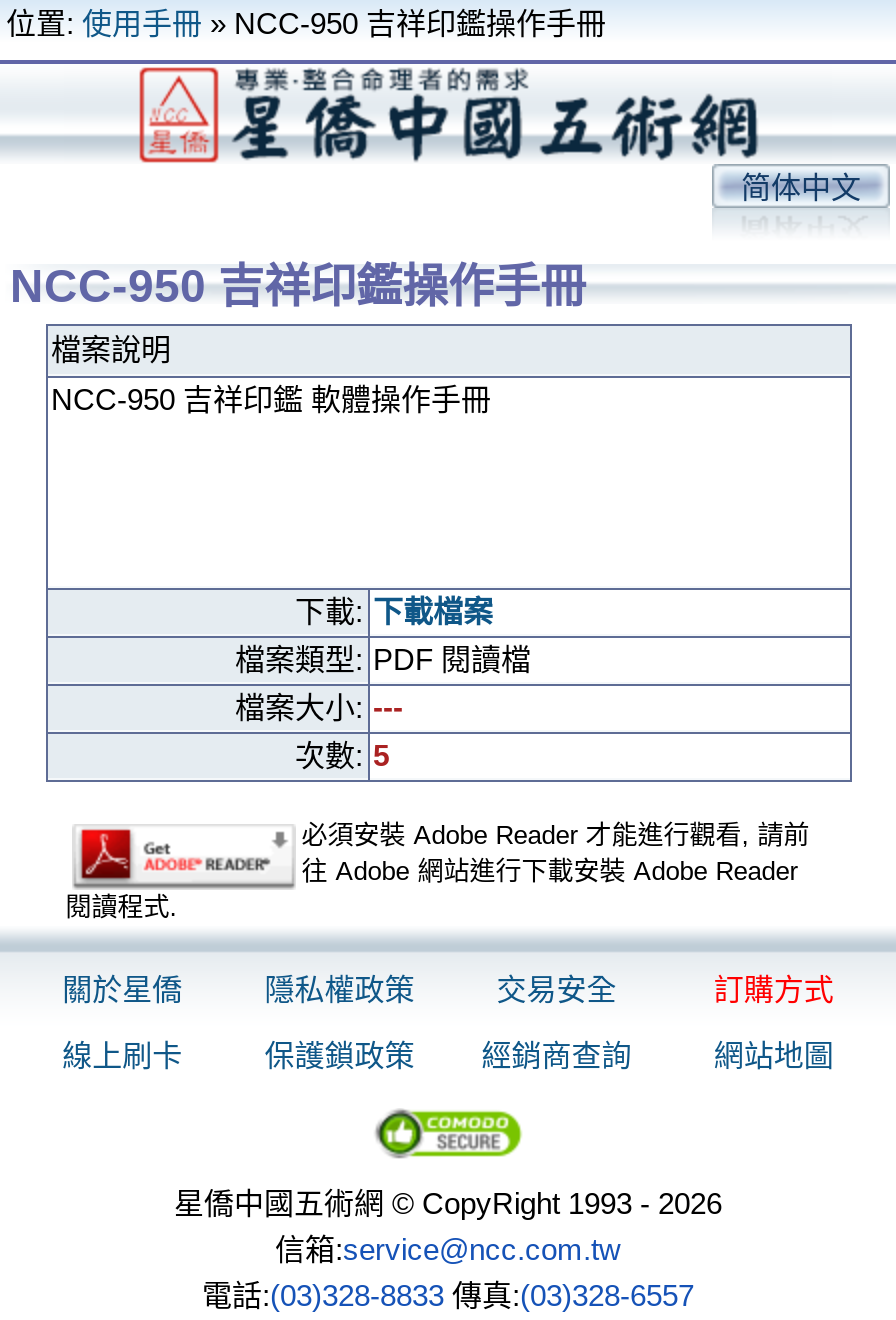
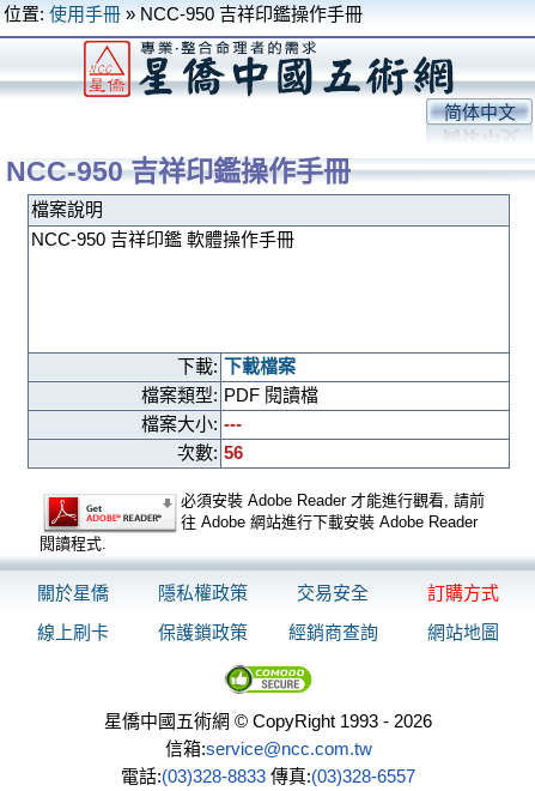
- 次數: 5
+ 次數: 56
